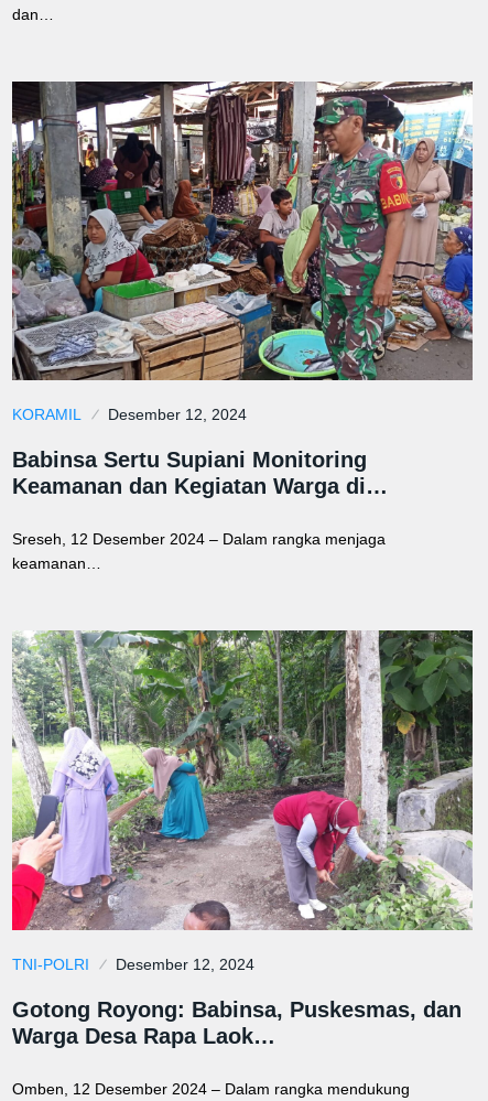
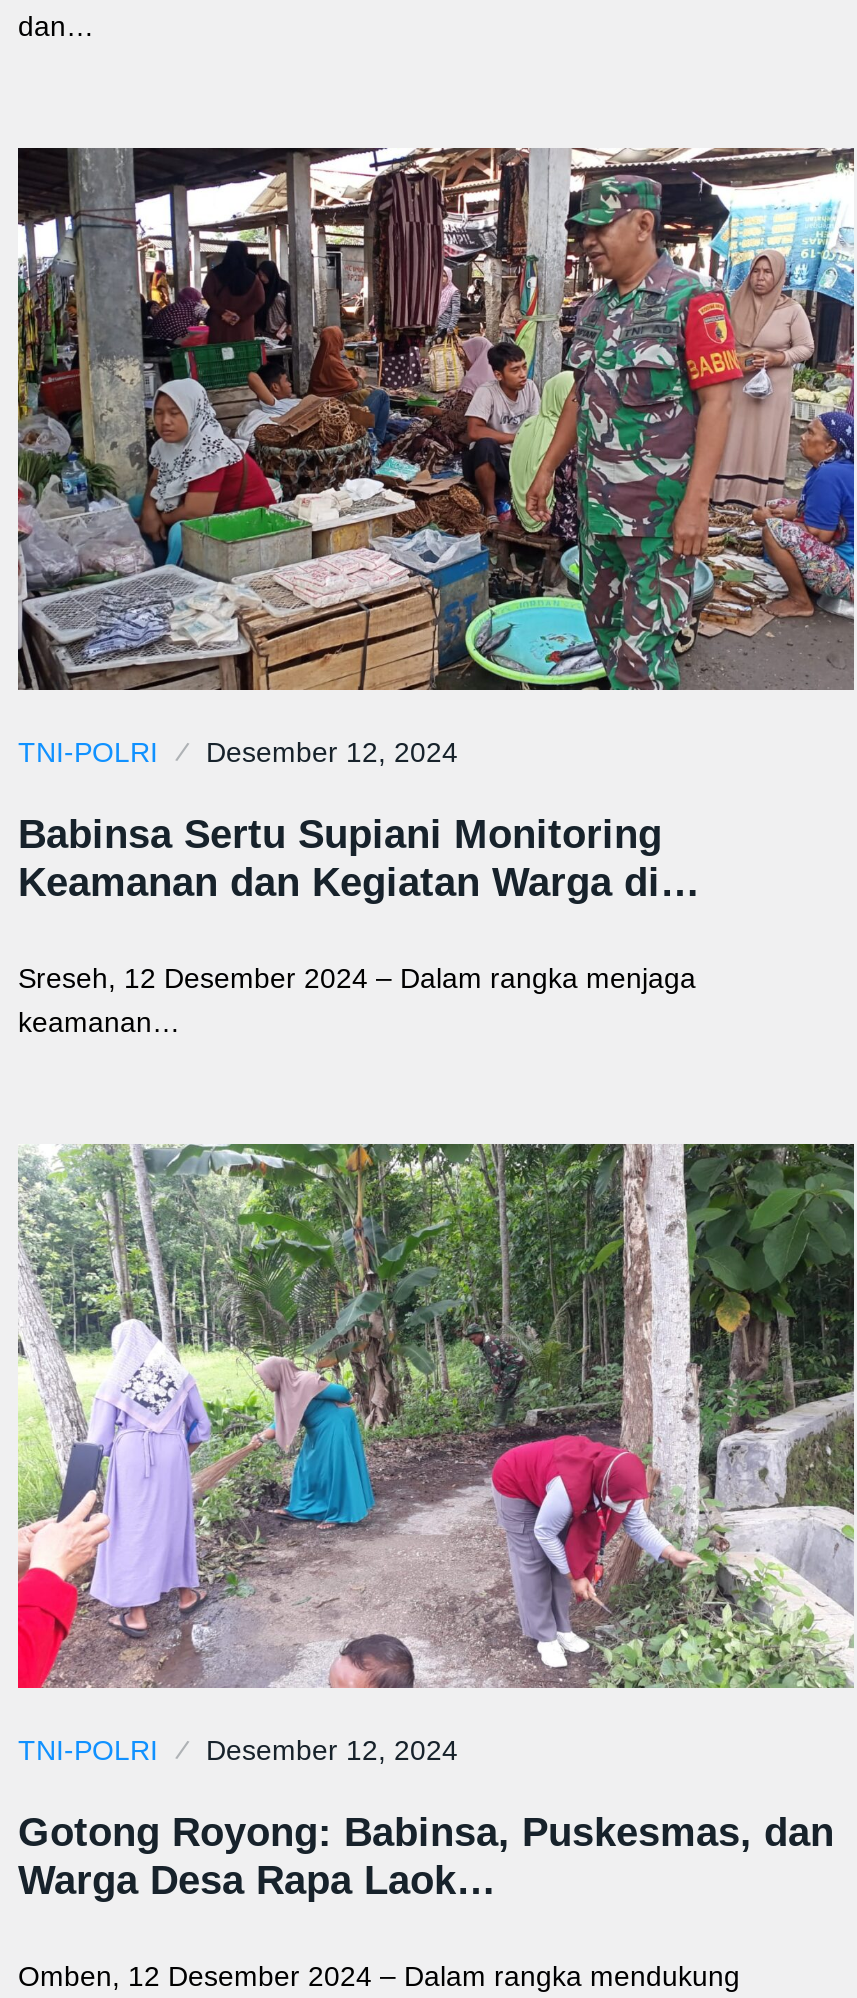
- KORAMIL
+ TNI-POLRI
